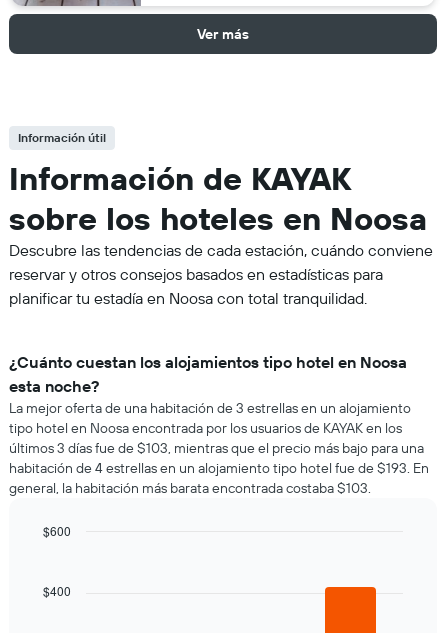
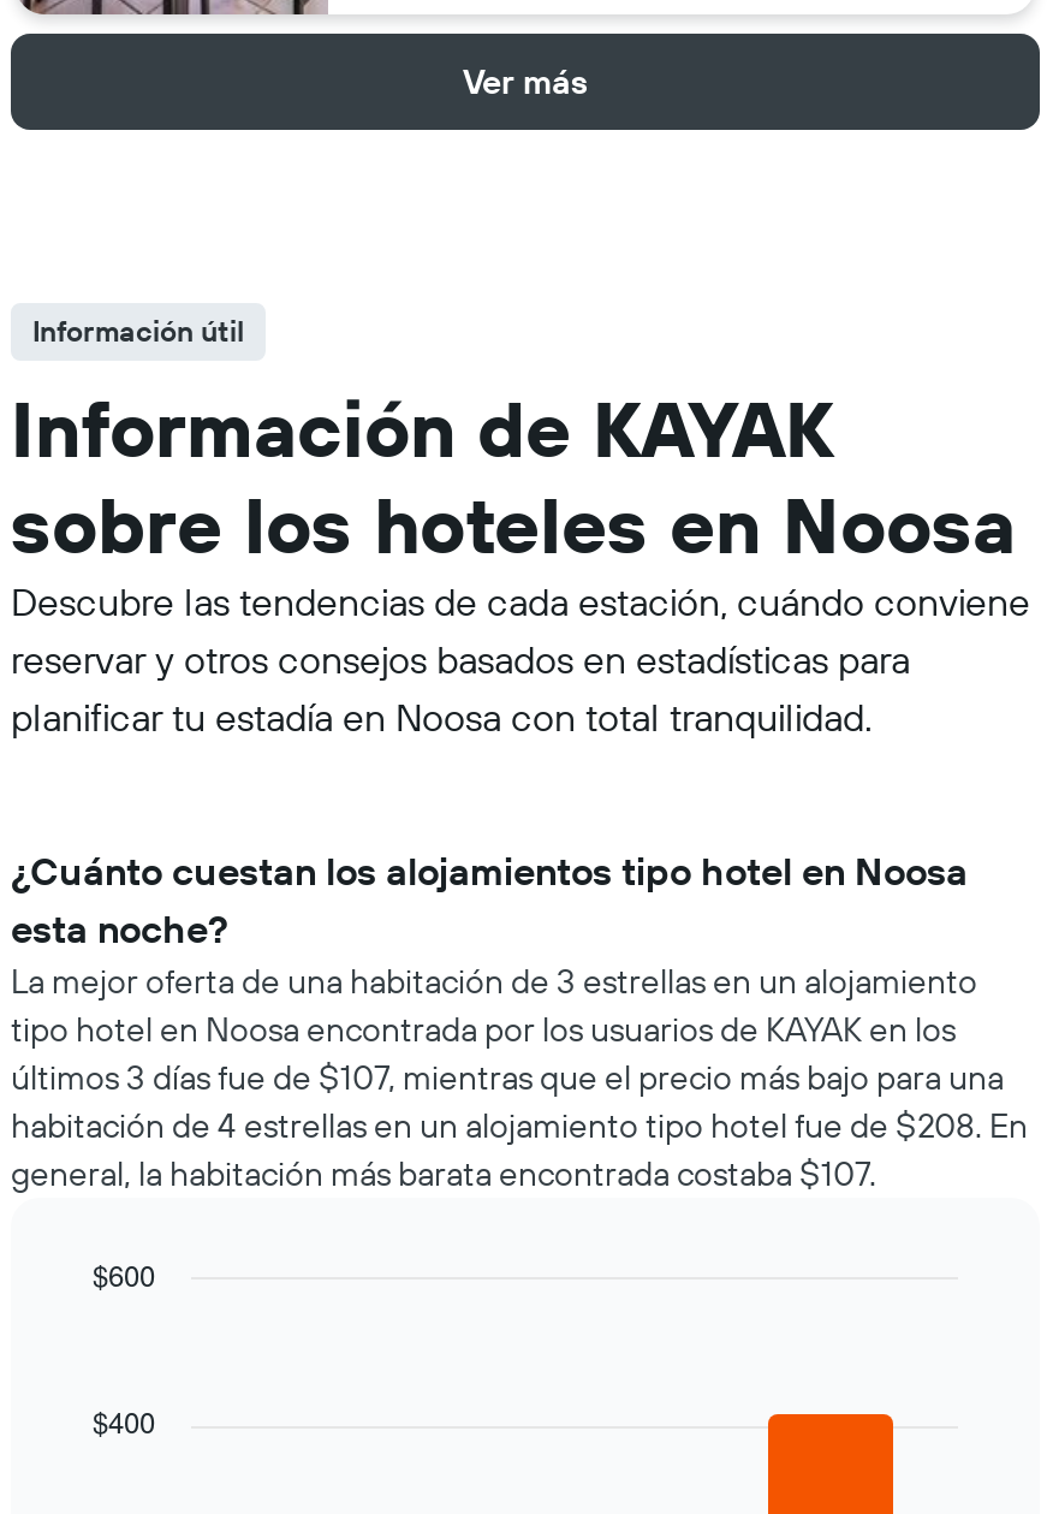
- últimos 3 días fue de $103, mientras que el precio más bajo para una
+ últimos 3 días fue de $107, mientras que el precio más bajo para una

- habitación de 4 estrellas en un alojamiento tipo hotel fue de $193. En
+ habitación de 4 estrellas en un alojamiento tipo hotel fue de $208. En

- general, la habitación más barata encontrada costaba $103.
+ general, la habitación más barata encontrada costaba $107.
